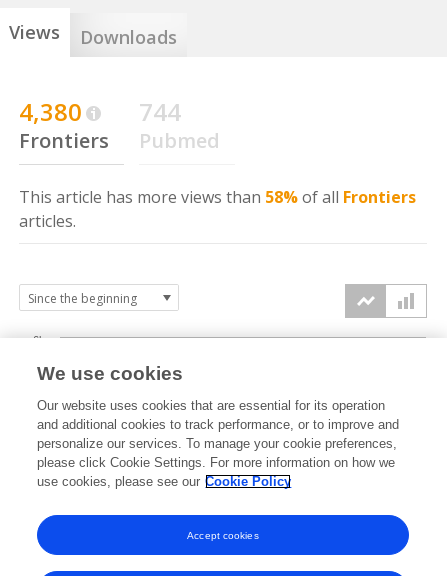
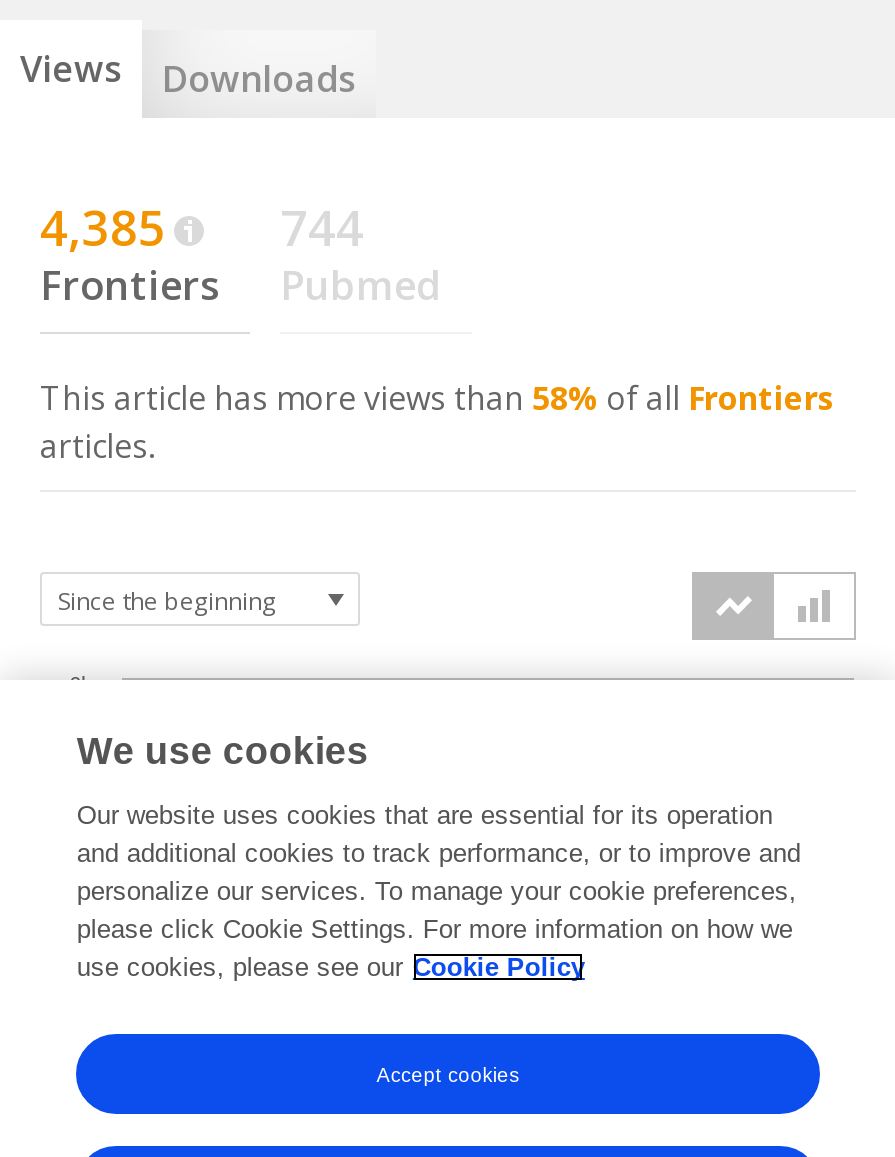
- 4,380
+ 4,385
